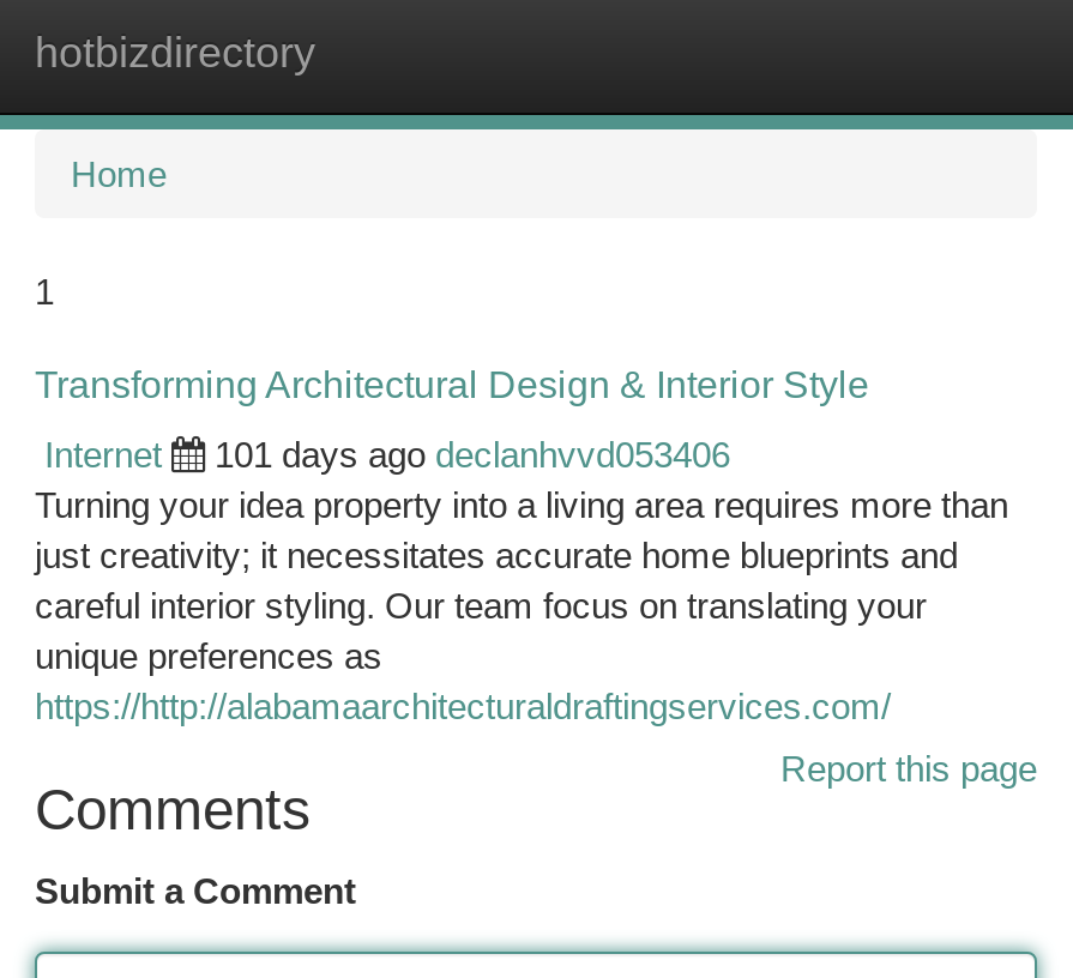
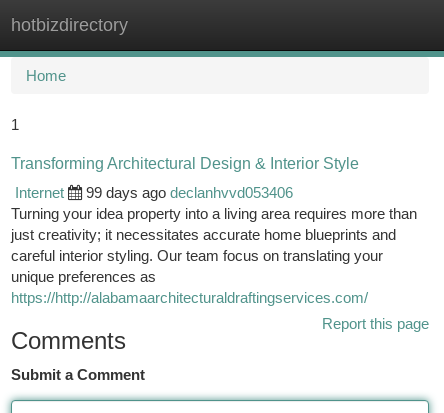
- 101 days ago declanhvvd053406
+ 99 days ago declanhvvd053406
